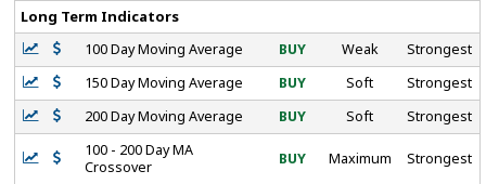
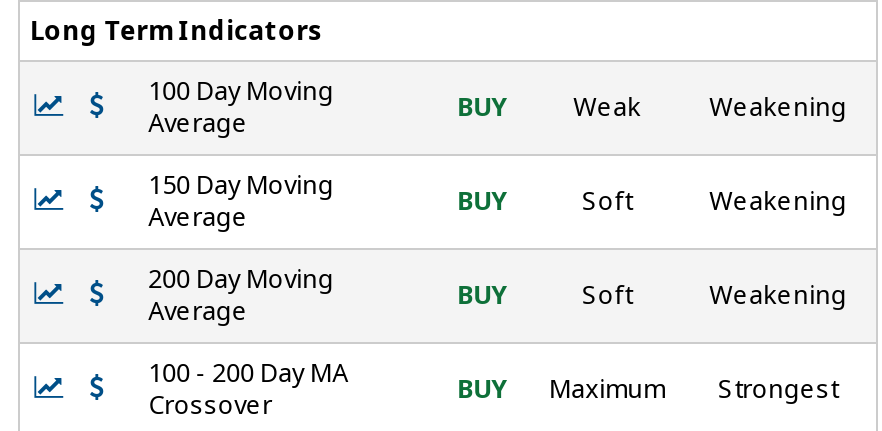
- Strongest
+ Weakening

- Strongest
+ Weakening

- Strongest
+ Weakening
